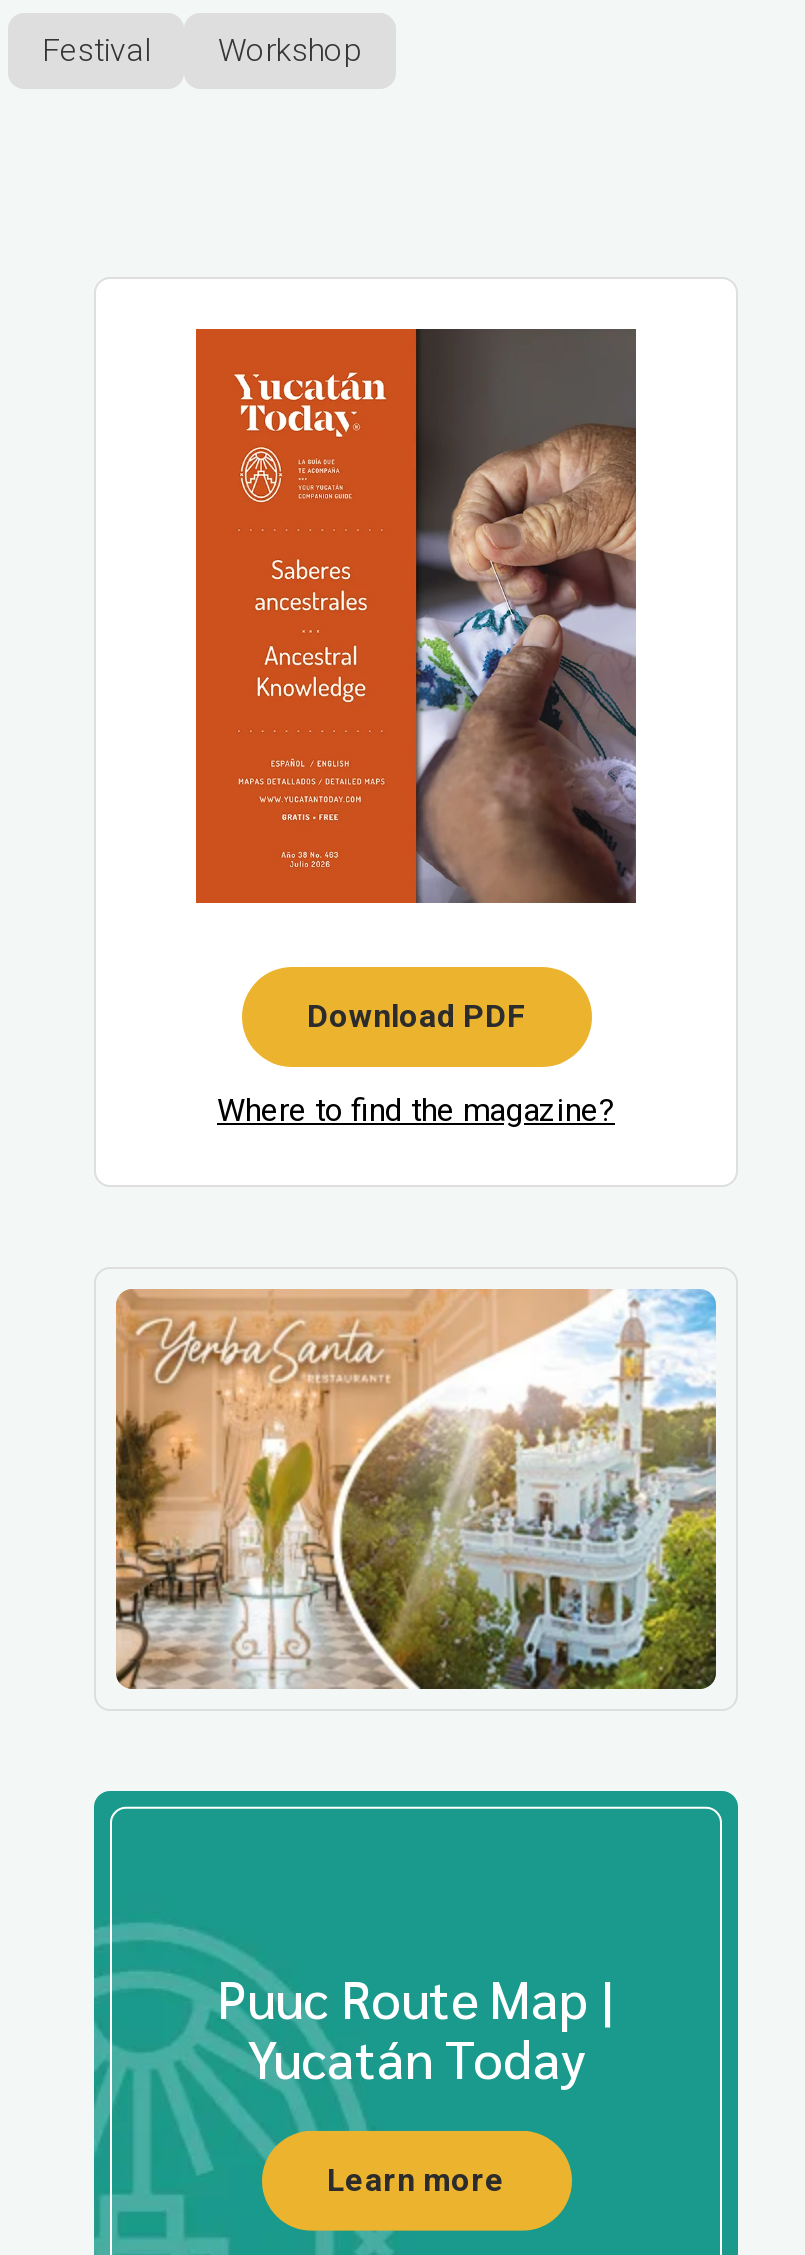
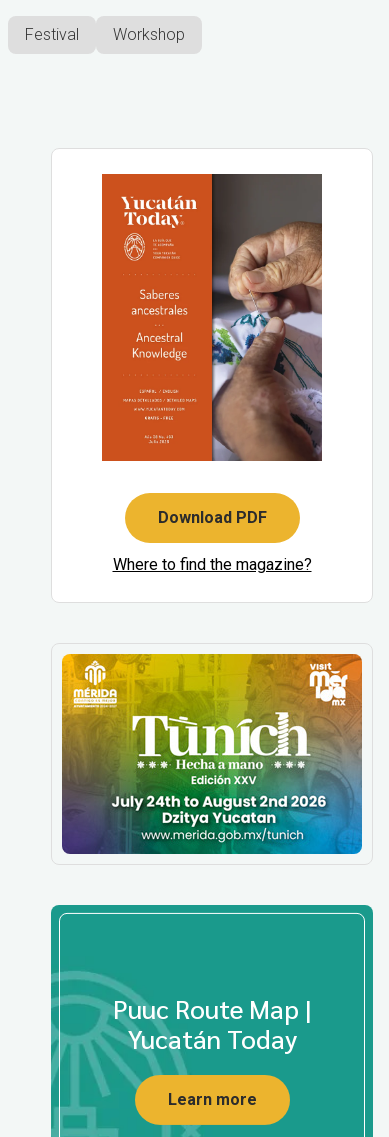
- [image]
+ [image]
